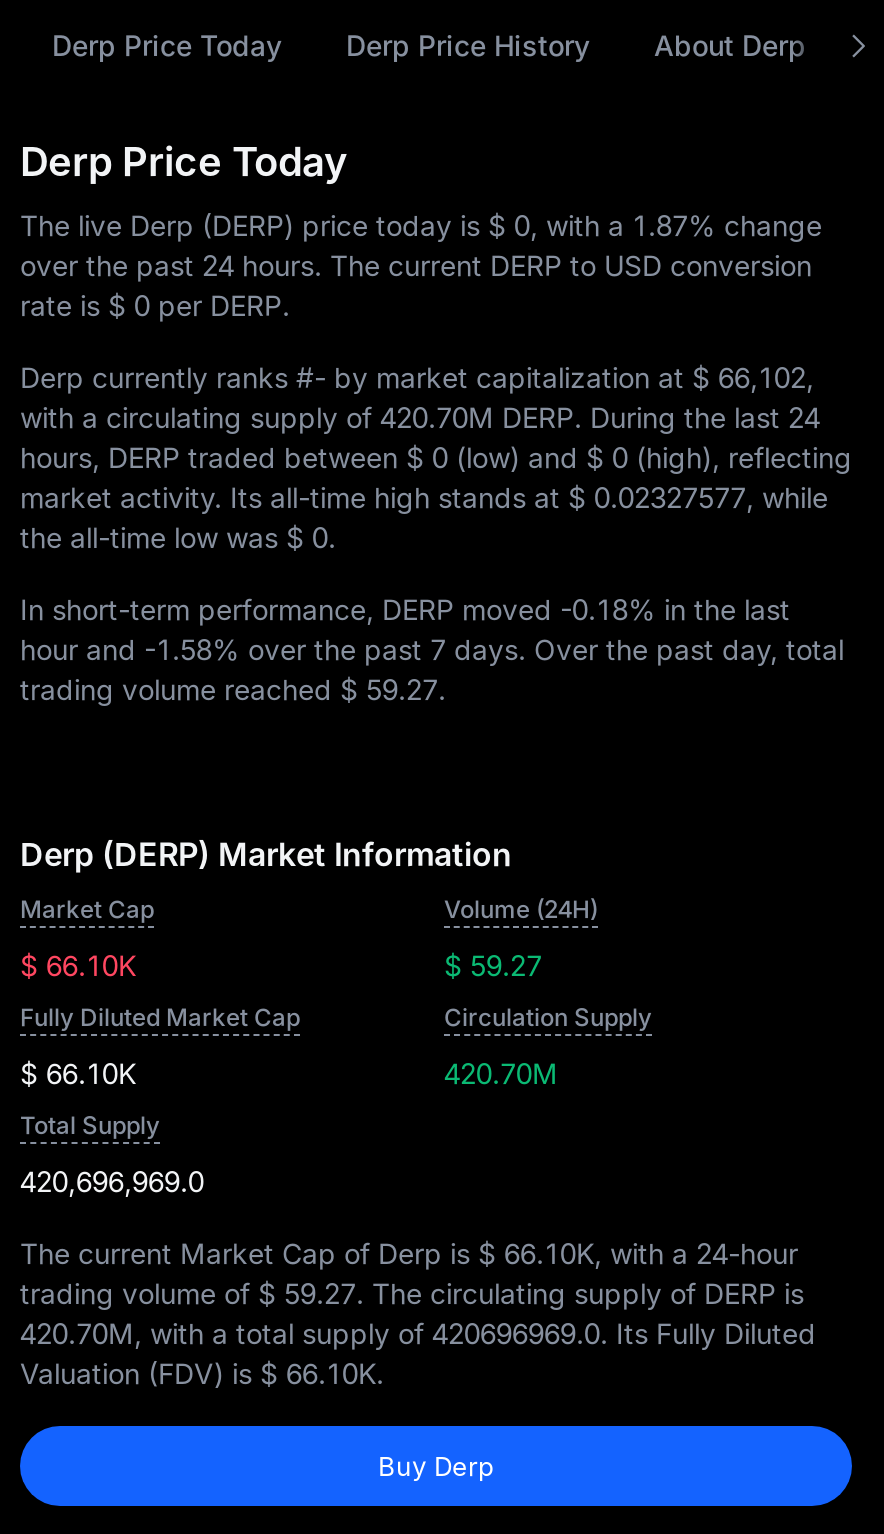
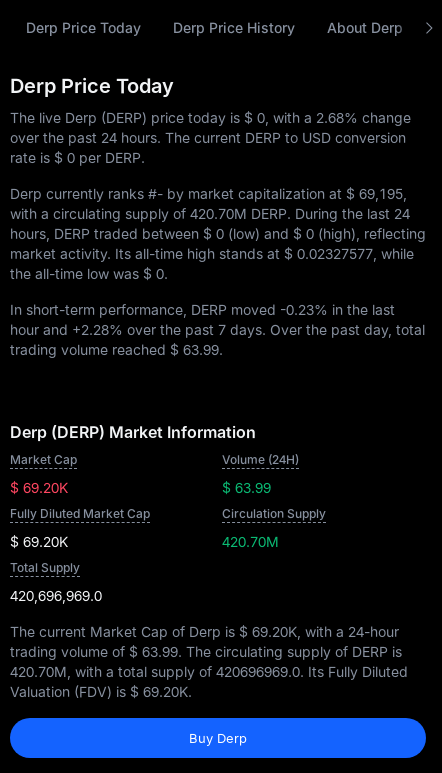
- The live Derp (DERP) price today is $ 0, with a 1.87% change
+ The live Derp (DERP) price today is $ 0, with a 2.68% change

- Derp currently ranks #- by market capitalization at $ 66,102,
+ Derp currently ranks #- by market capitalization at $ 69,195,

- In short-term performance, DERP moved -0.18% in the last
+ In short-term performance, DERP moved -0.23% in the last

- hour and -1.58% over the past 7 days. Over the past day, total
+ hour and +2.28% over the past 7 days. Over the past day, total

- trading volume reached $ 59.27.
+ trading volume reached $ 63.99.

- $ 66.10K
+ $ 69.20K

- $ 59.27
+ $ 63.99

- $ 66.10K
+ $ 69.20K

- The current Market Cap of Derp is $ 66.10K, with a 24-hour
+ The current Market Cap of Derp is $ 69.20K, with a 24-hour

- trading volume of $ 59.27. The circulating supply of DERP is
+ trading volume of $ 63.99. The circulating supply of DERP is

- Valuation (FDV) is $ 66.10K.
+ Valuation (FDV) is $ 69.20K.
